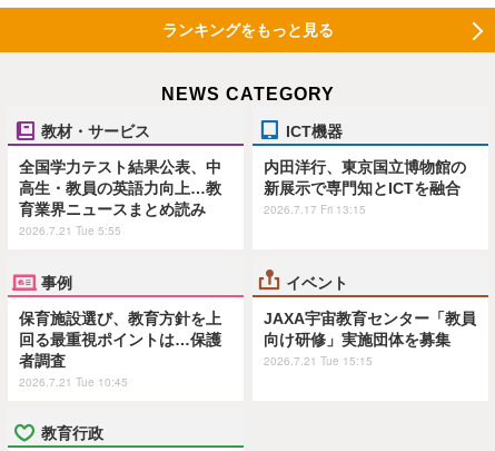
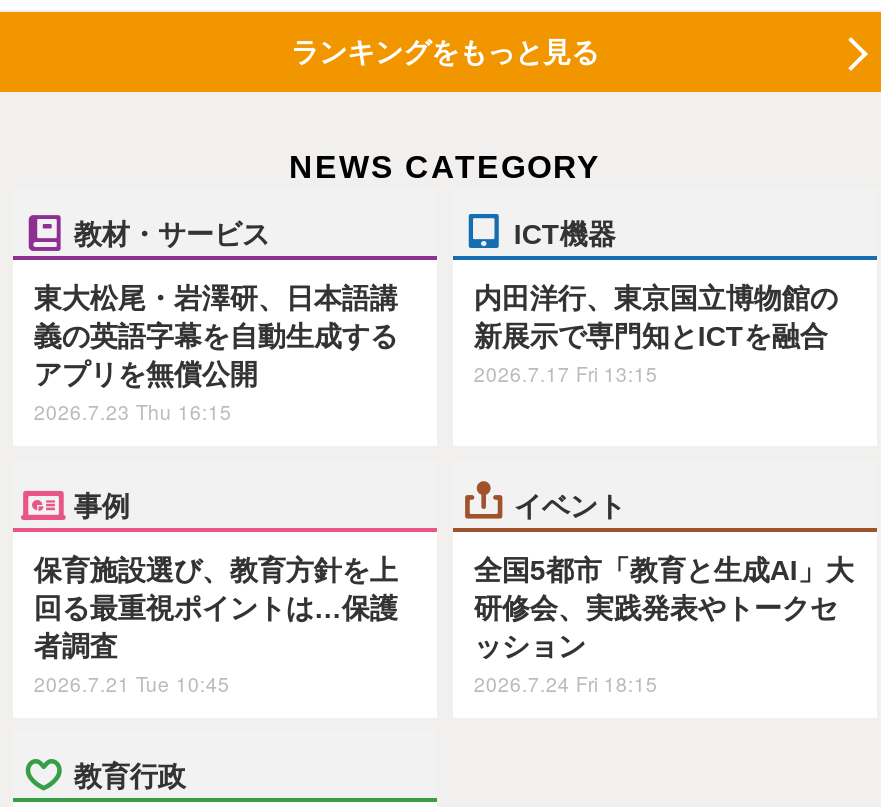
- 全国学力テスト結果公表、中
- 高生・教員の英語力向上…教
- 育業界ニュースまとめ読み
- 2026.7.21 Tue 5:55
+ 東大松尾・岩澤研、日本語講
+ 義の英語字幕を自動生成する
+ アプリを無償公開
+ 2026.7.23 Thu 16:15

- JAXA宇宙教育センター「教員
- 向け研修」実施団体を募集
- 2026.7.21 Tue 15:15
+ 全国5都市「教育と生成AI」大
+ 研修会、実践発表やトークセ
+ ッション
+ 2026.7.24 Fri 18:15
